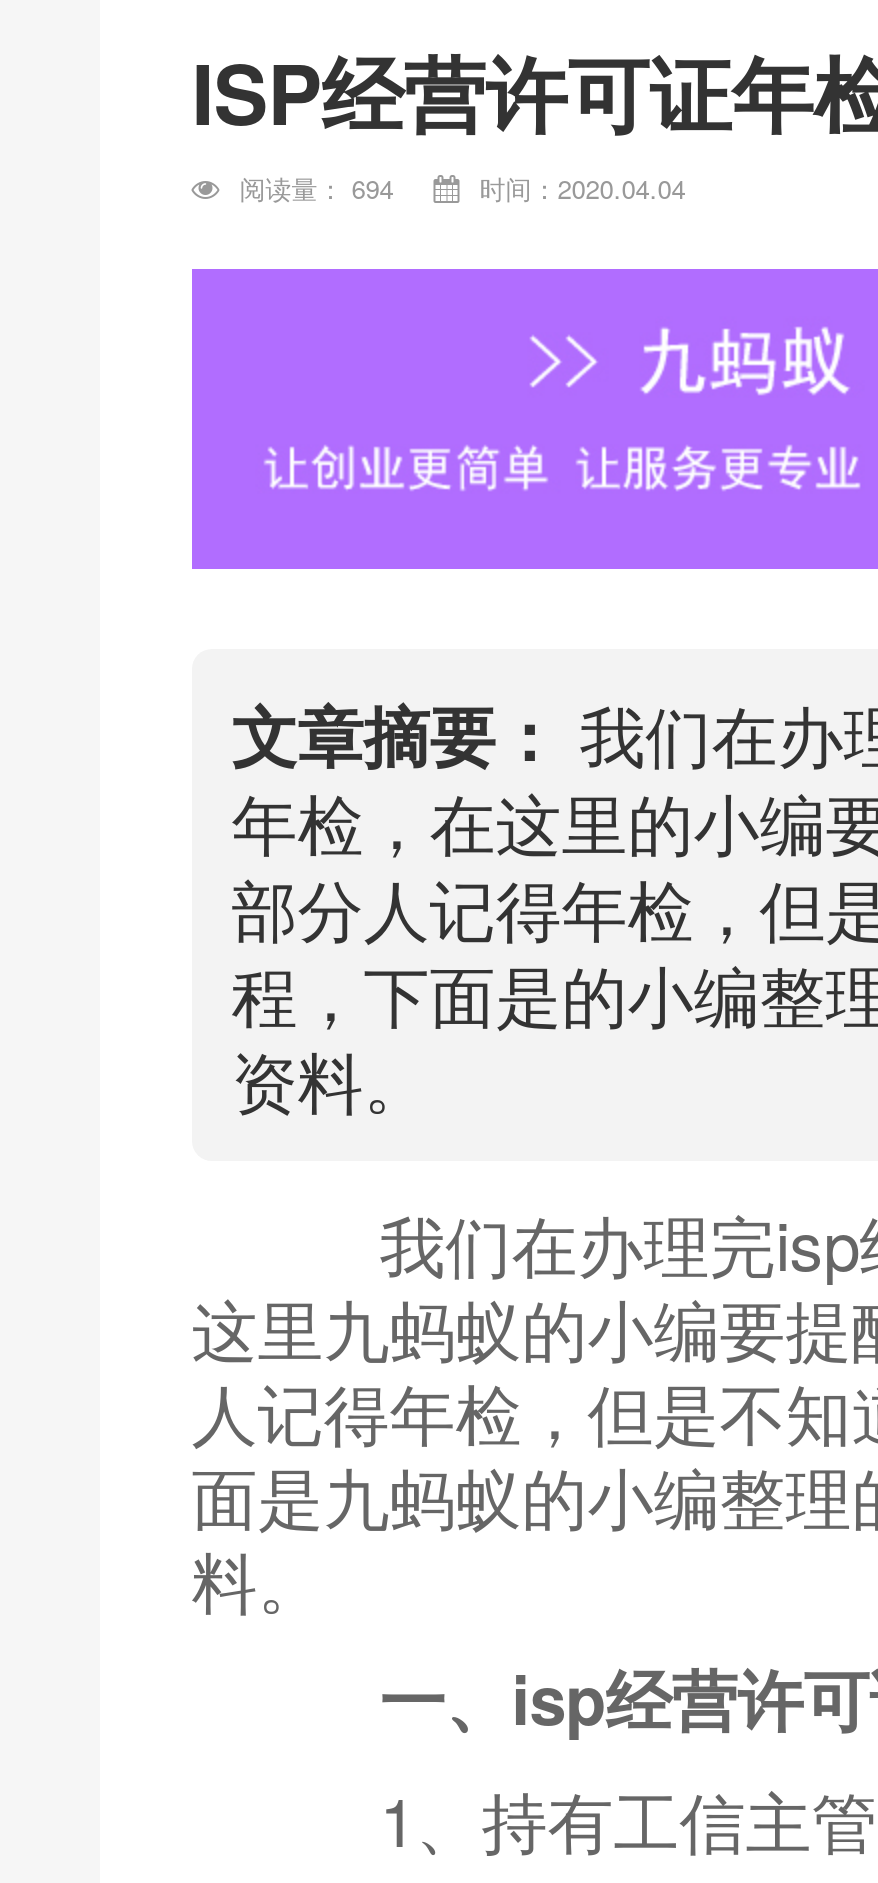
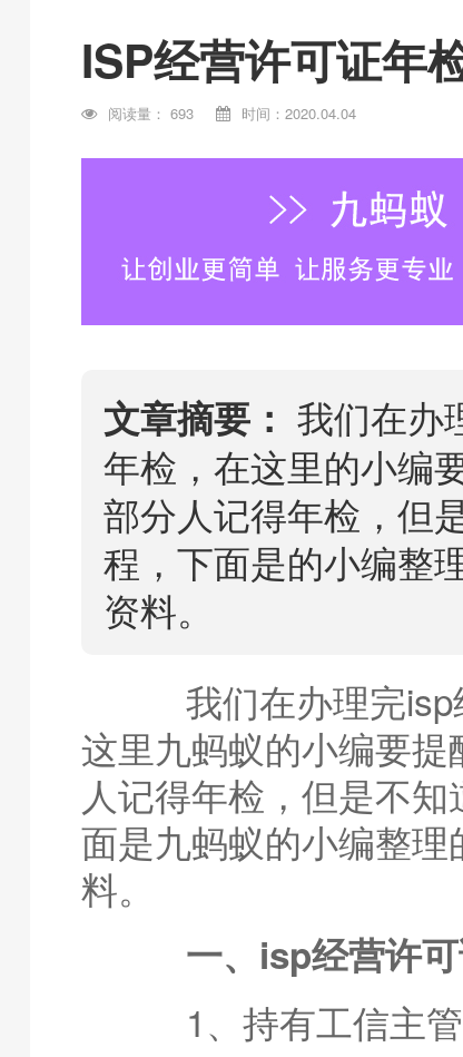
- 阅读量：694
+ 阅读量：693
